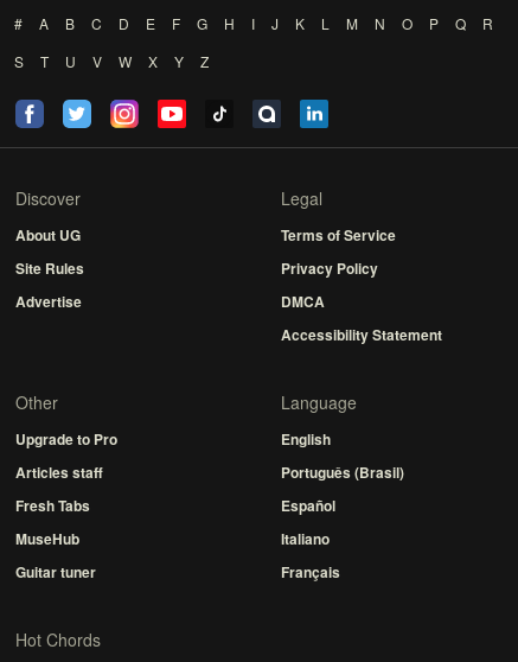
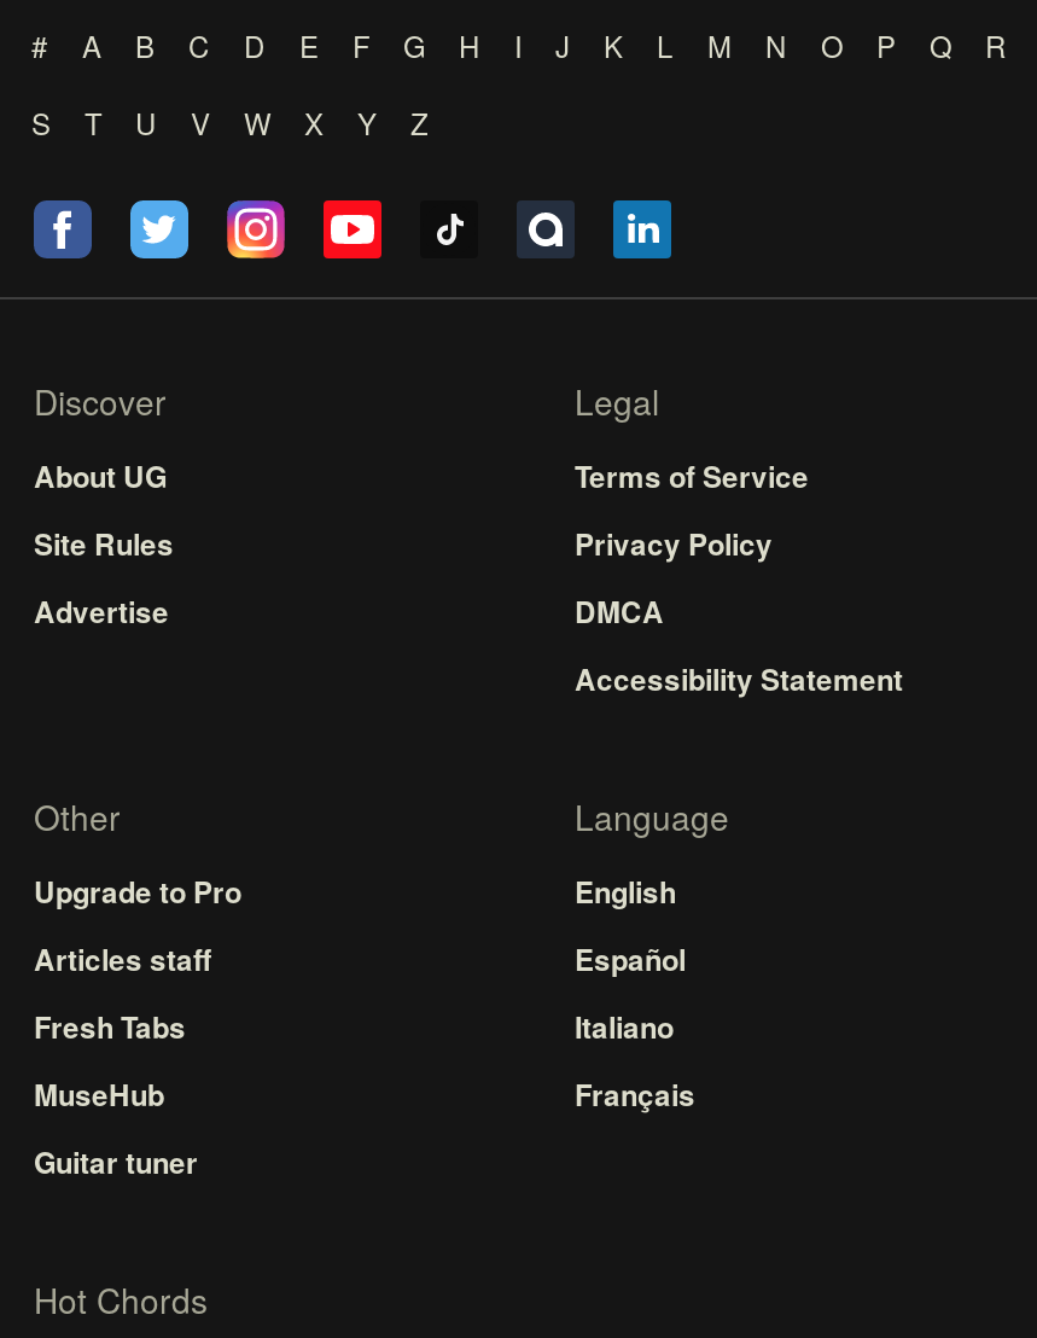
- Português (Brasil)

moved up: Español | Italiano | Français
